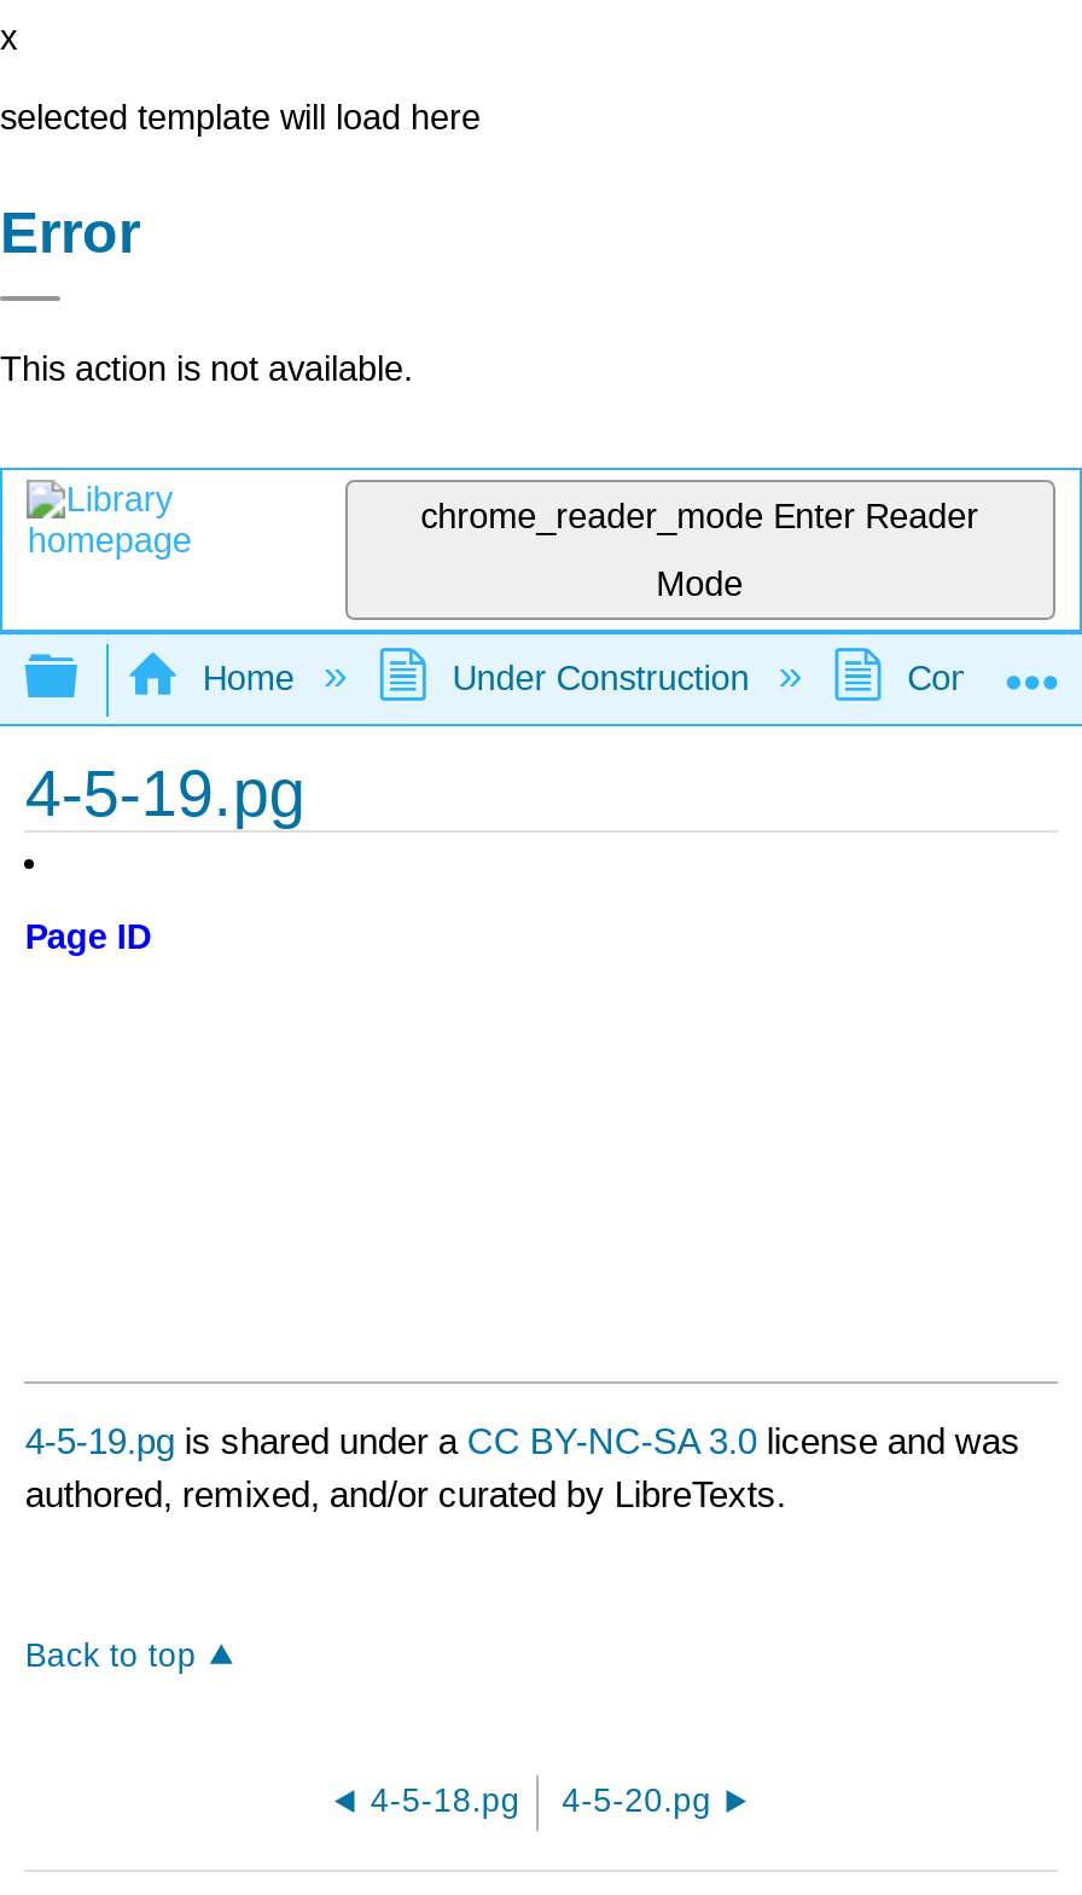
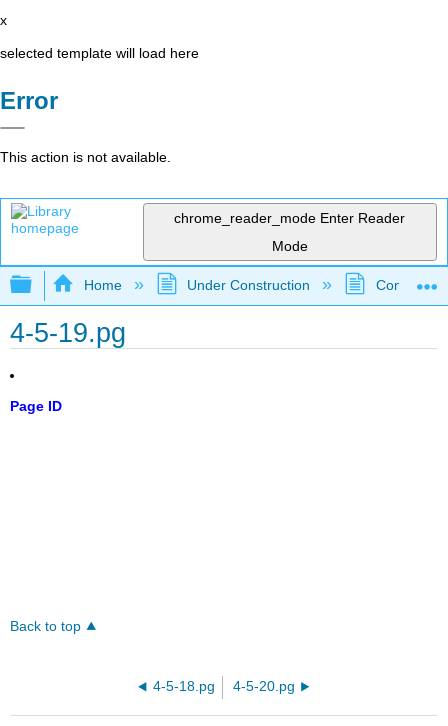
- 4-5-19.pg is shared under a CC BY-NC-SA 3.0 license and was
- authored, remixed, and/or curated by LibreTexts.
